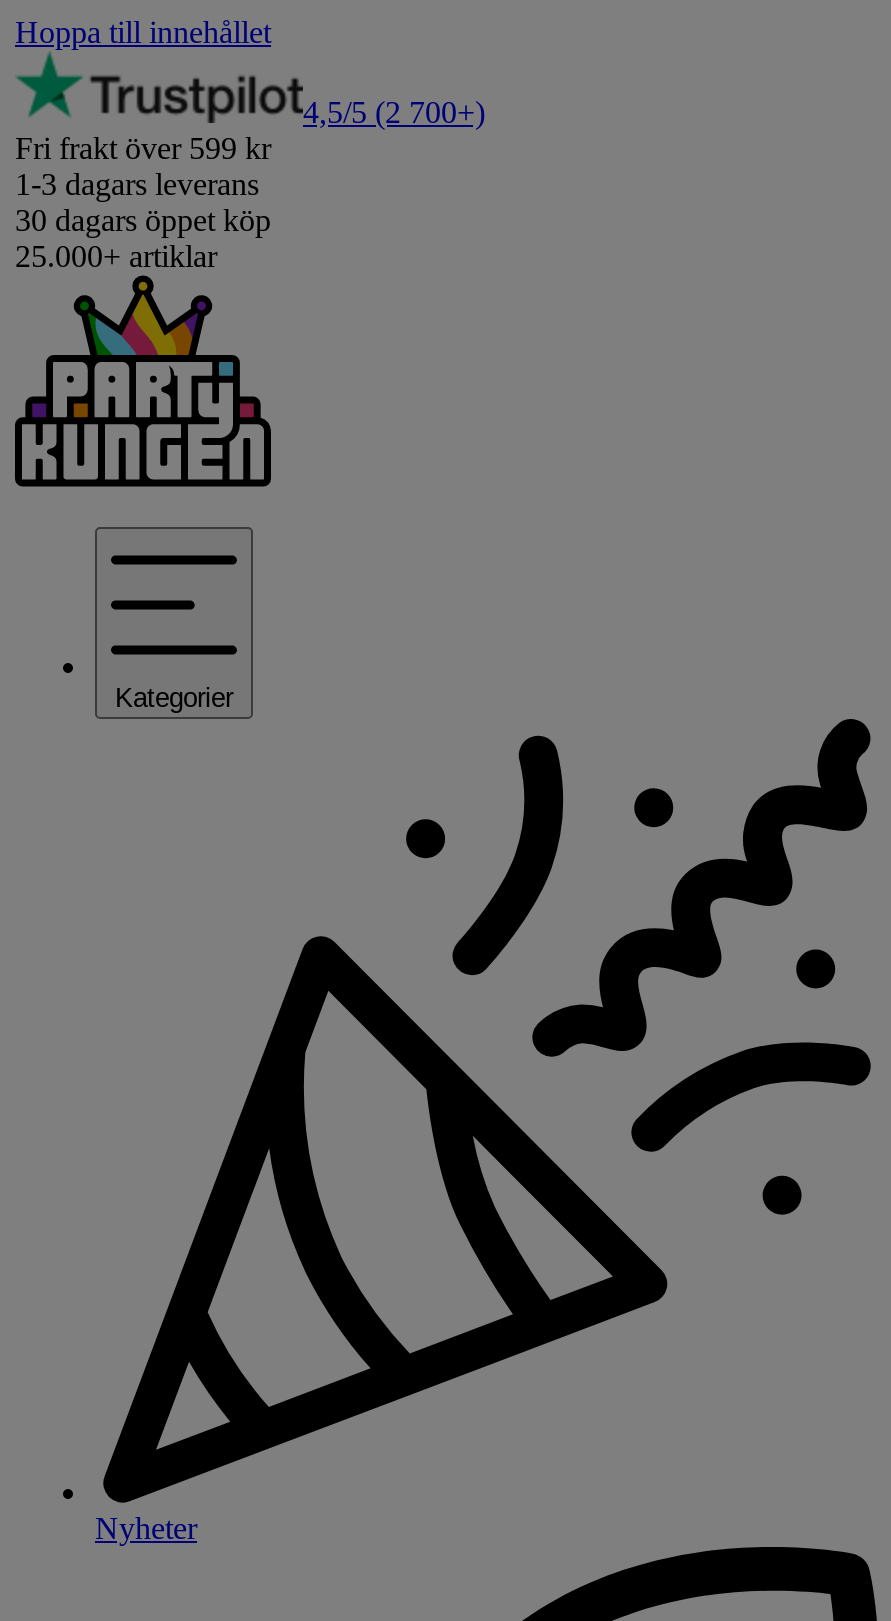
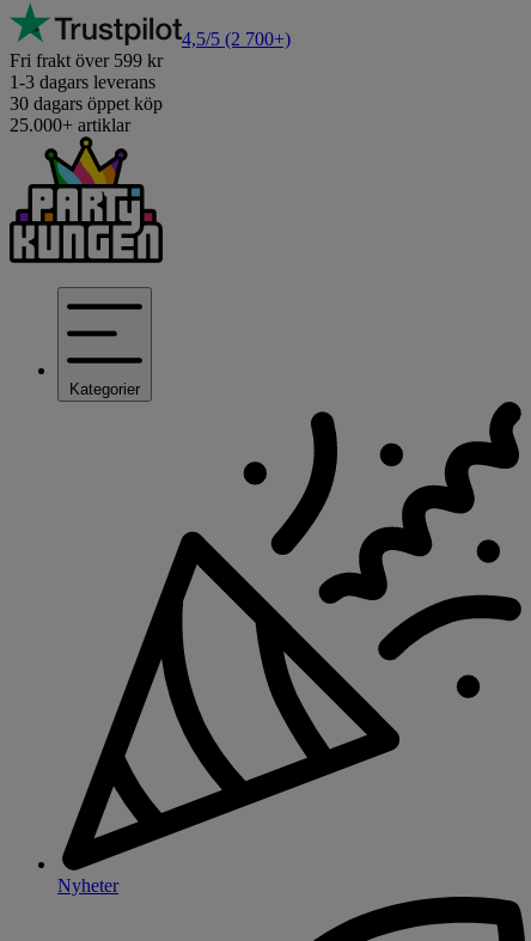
- Hoppa till innehållet
